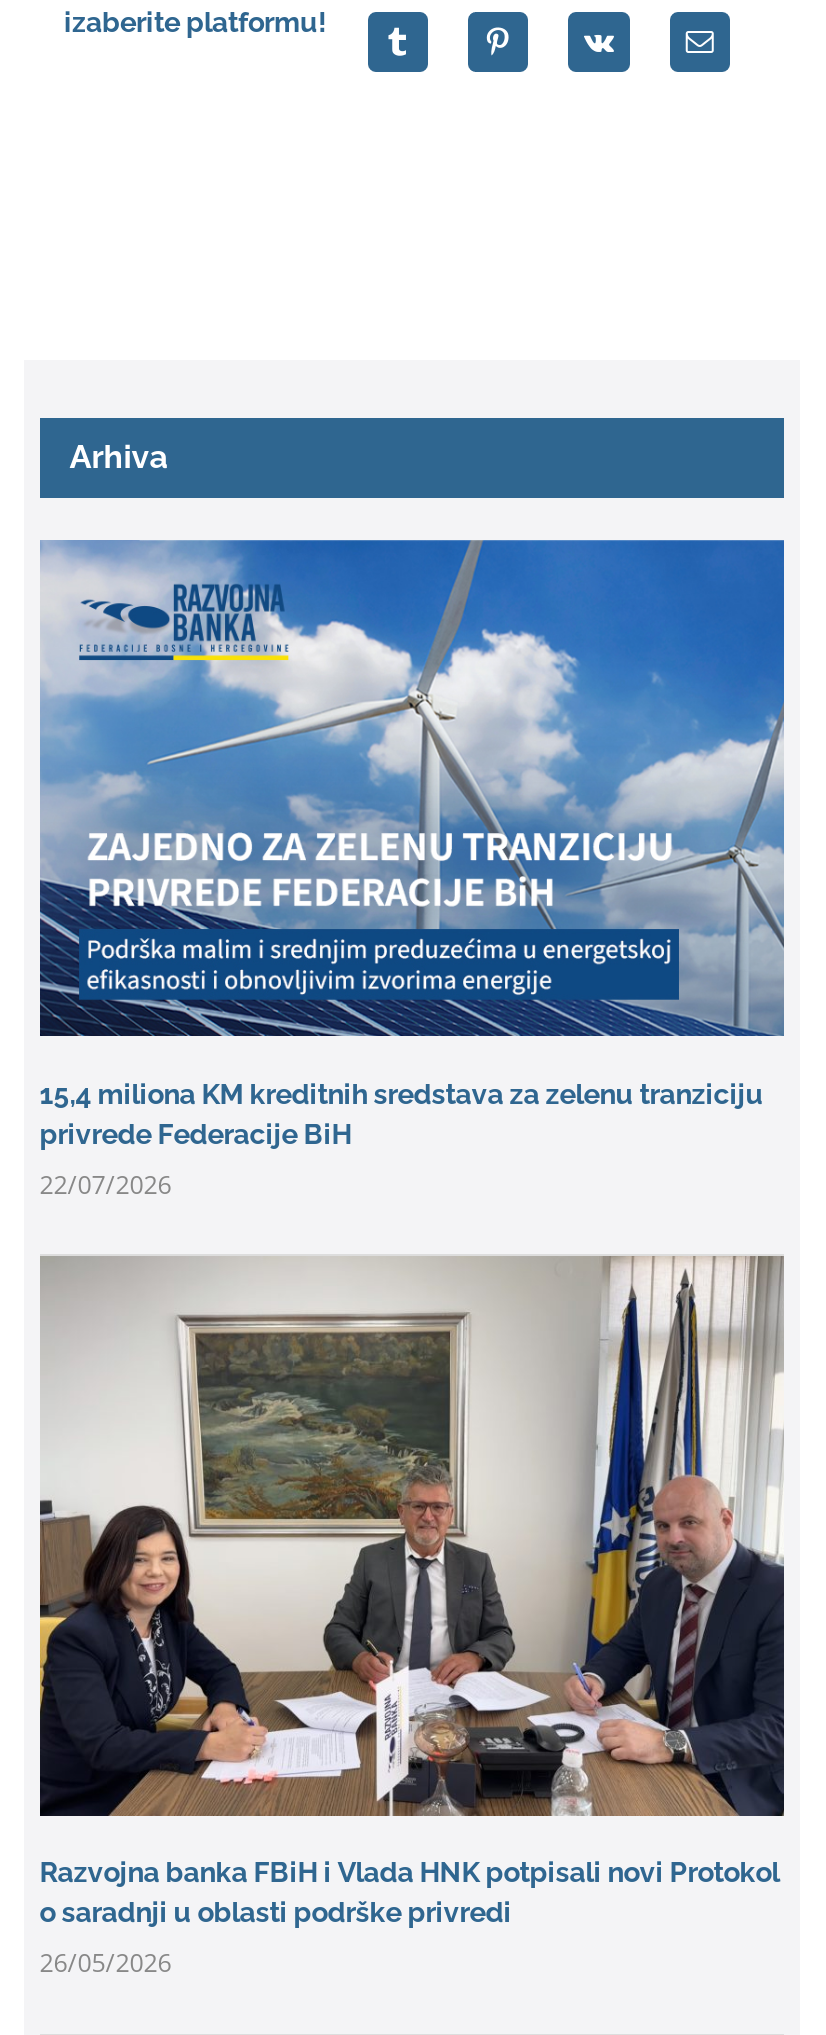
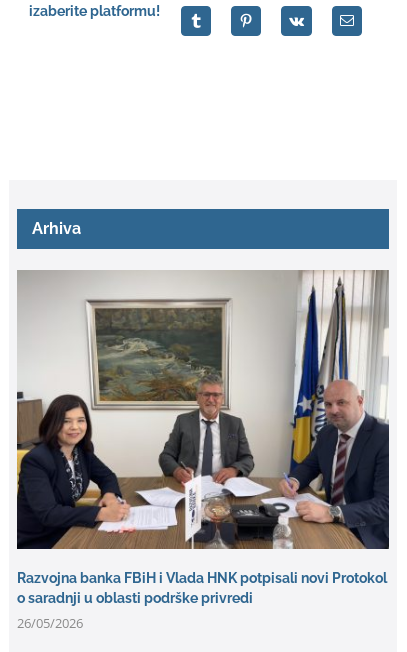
- [image]
- 15,4 miliona KM kreditnih sredstava za zelenu tranziciju
- privrede Federacije BiH
- 22/07/2026
